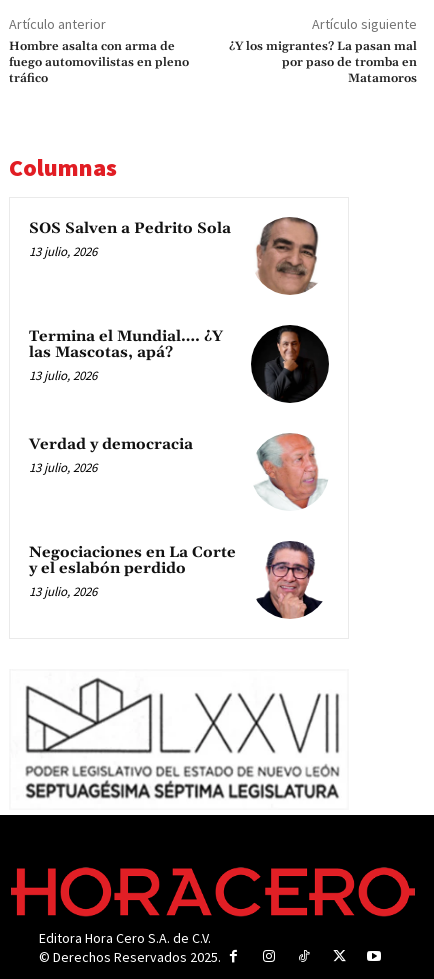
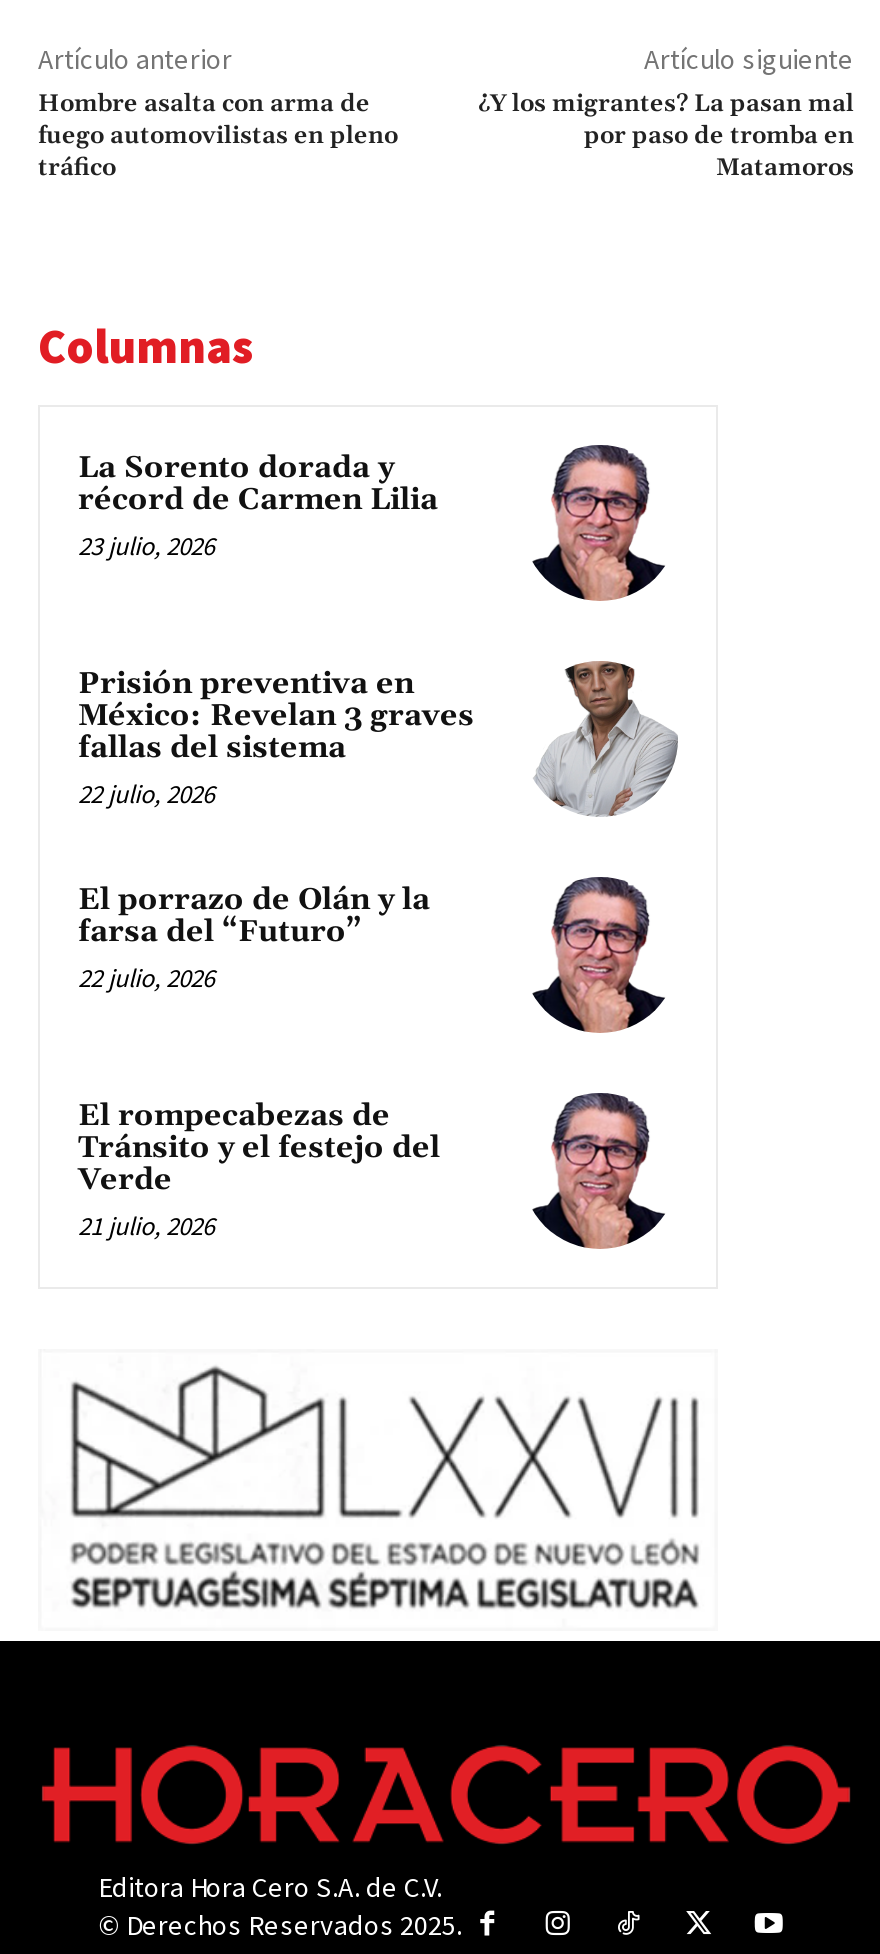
- SOS Salven a Pedrito Sola
- 13 julio, 2026
+ La Sorento dorada y
+ récord de Carmen Lilia
+ 23 julio, 2026

- [image]
+ [image]

- [image]
- Termina el Mundial…. ¿Y
- las Mascotas, apá?
- 13 julio, 2026
+ [image]
+ Prisión preventiva en
+ México: Revelan 3 graves
+ fallas del sistema
+ 22 julio, 2026

- Verdad y democracia
- 13 julio, 2026
+ El porrazo de Olán y la
+ farsa del “Futuro”
+ 22 julio, 2026

- [image]
+ [image]

- Negociaciones en La Corte
- y el eslabón perdido
- 13 julio, 2026
+ El rompecabezas de
+ Tránsito y el festejo del
+ Verde
+ 21 julio, 2026
